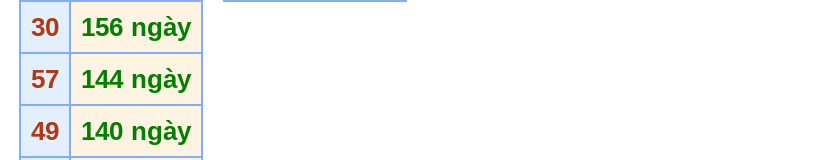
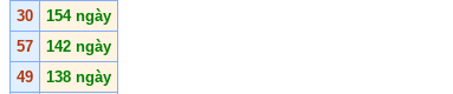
- 30 156 ngày
+ 30 154 ngày

- 57 144 ngày
+ 57 142 ngày

- 49 140 ngày
+ 49 138 ngày
